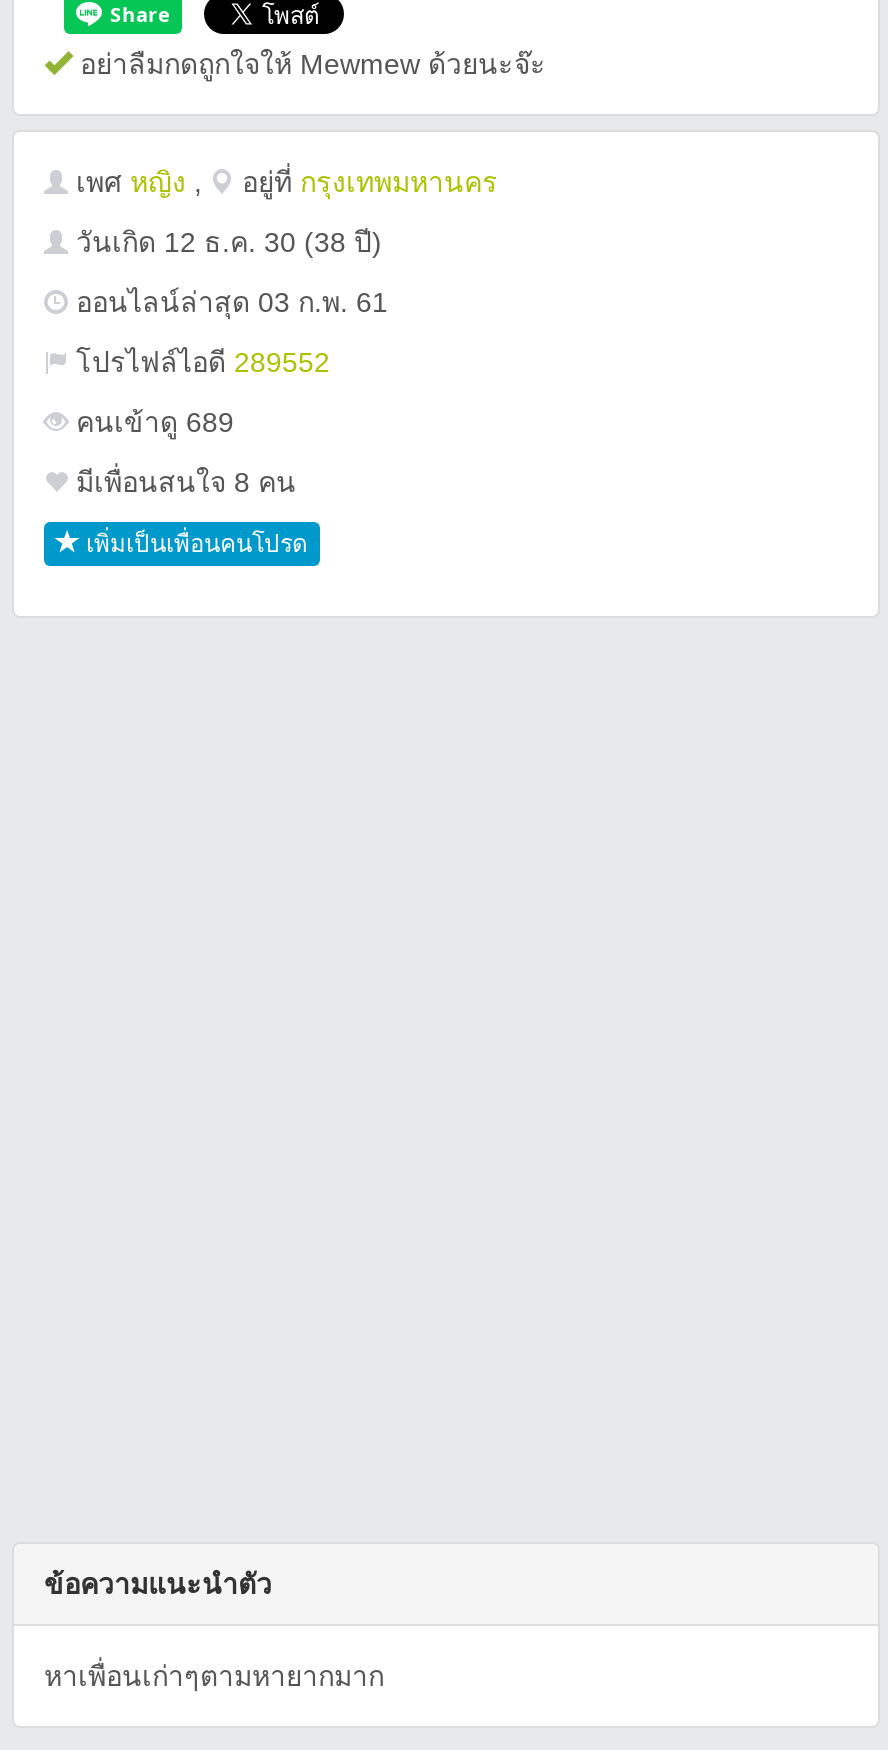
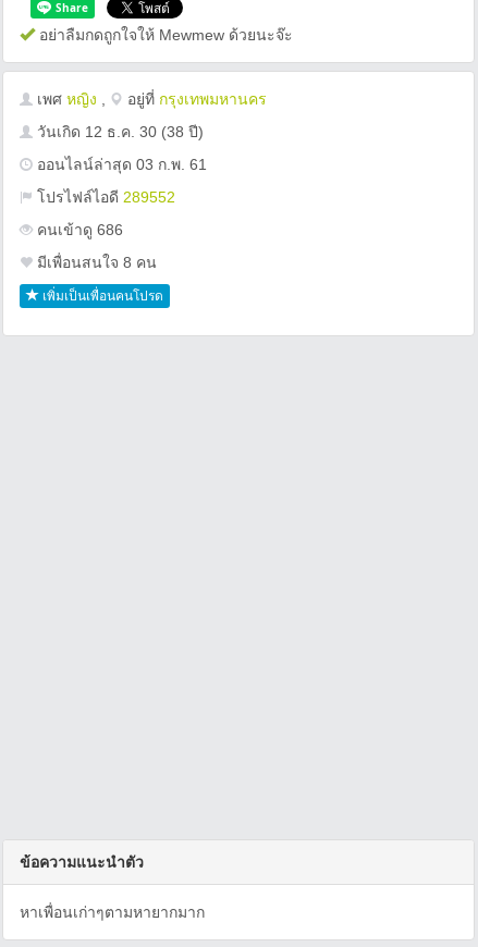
- คนเข้าดู 689
+ คนเข้าดู 686
